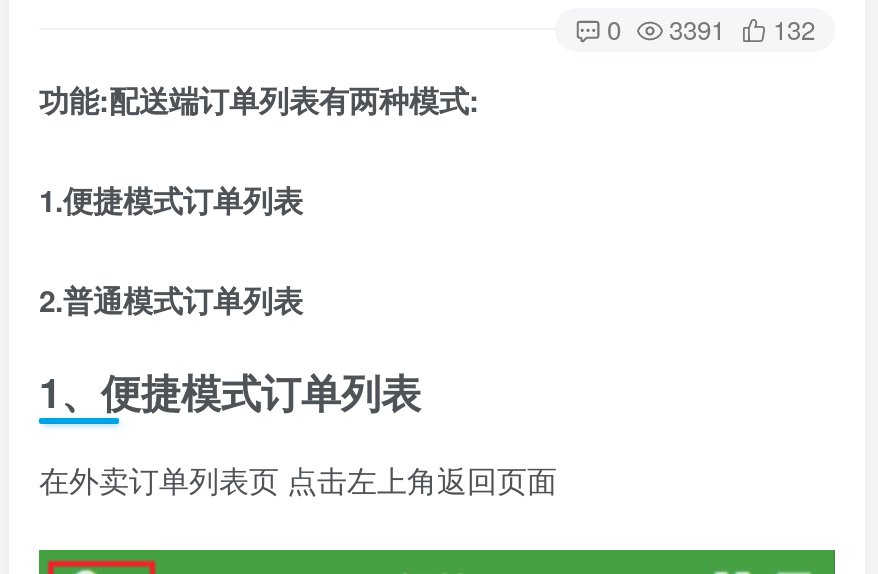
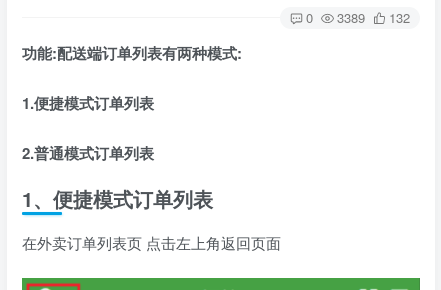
- 0 3391 132
+ 0 3389 132
